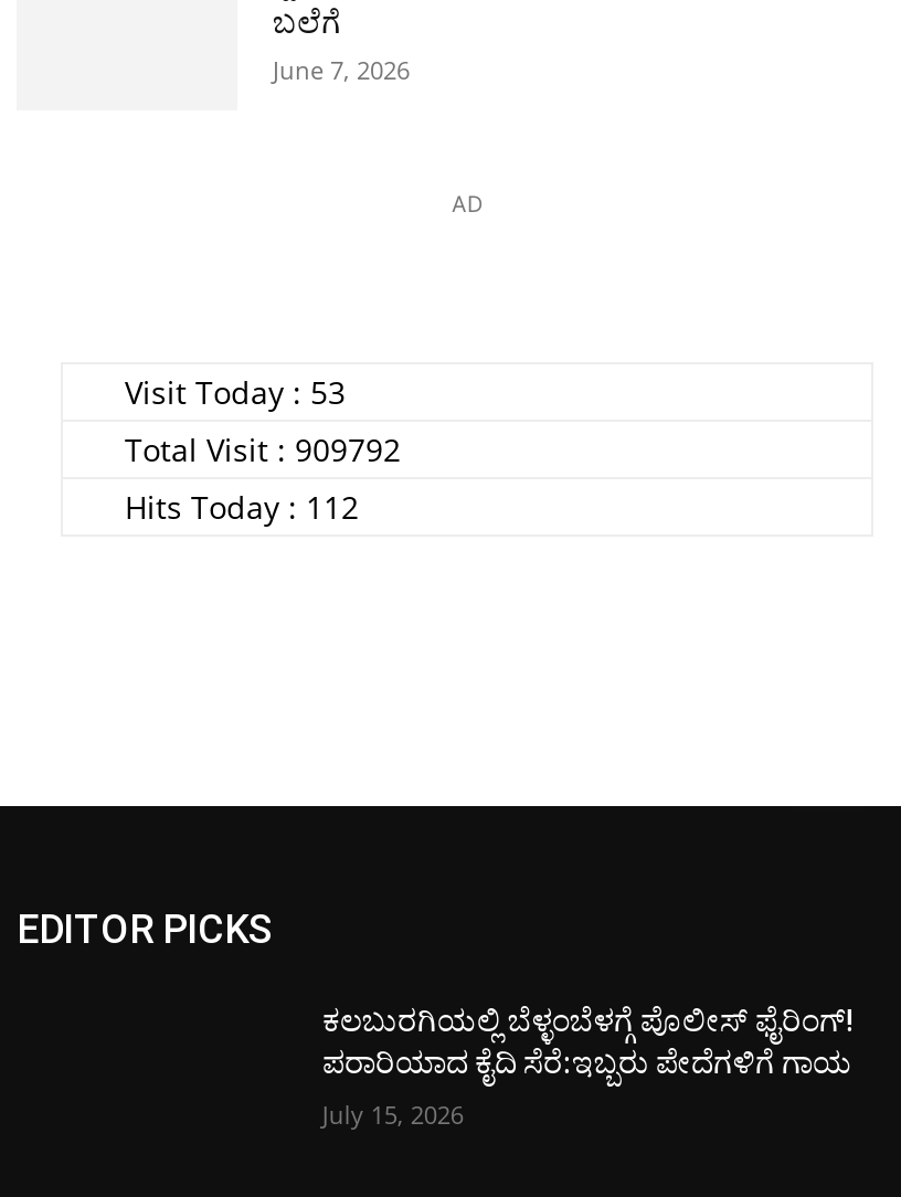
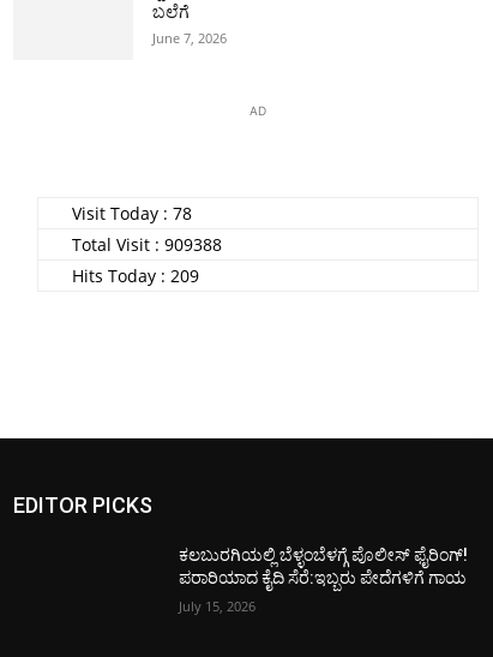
- Visit Today : 53
+ Visit Today : 78

- Total Visit : 909792
+ Total Visit : 909388

- Hits Today : 112
+ Hits Today : 209
